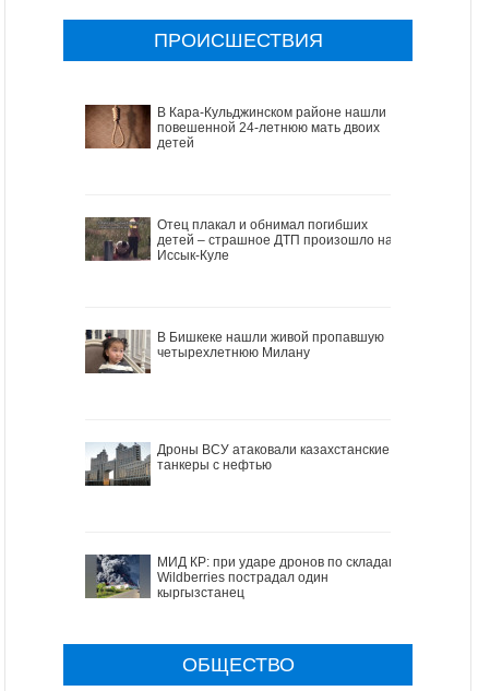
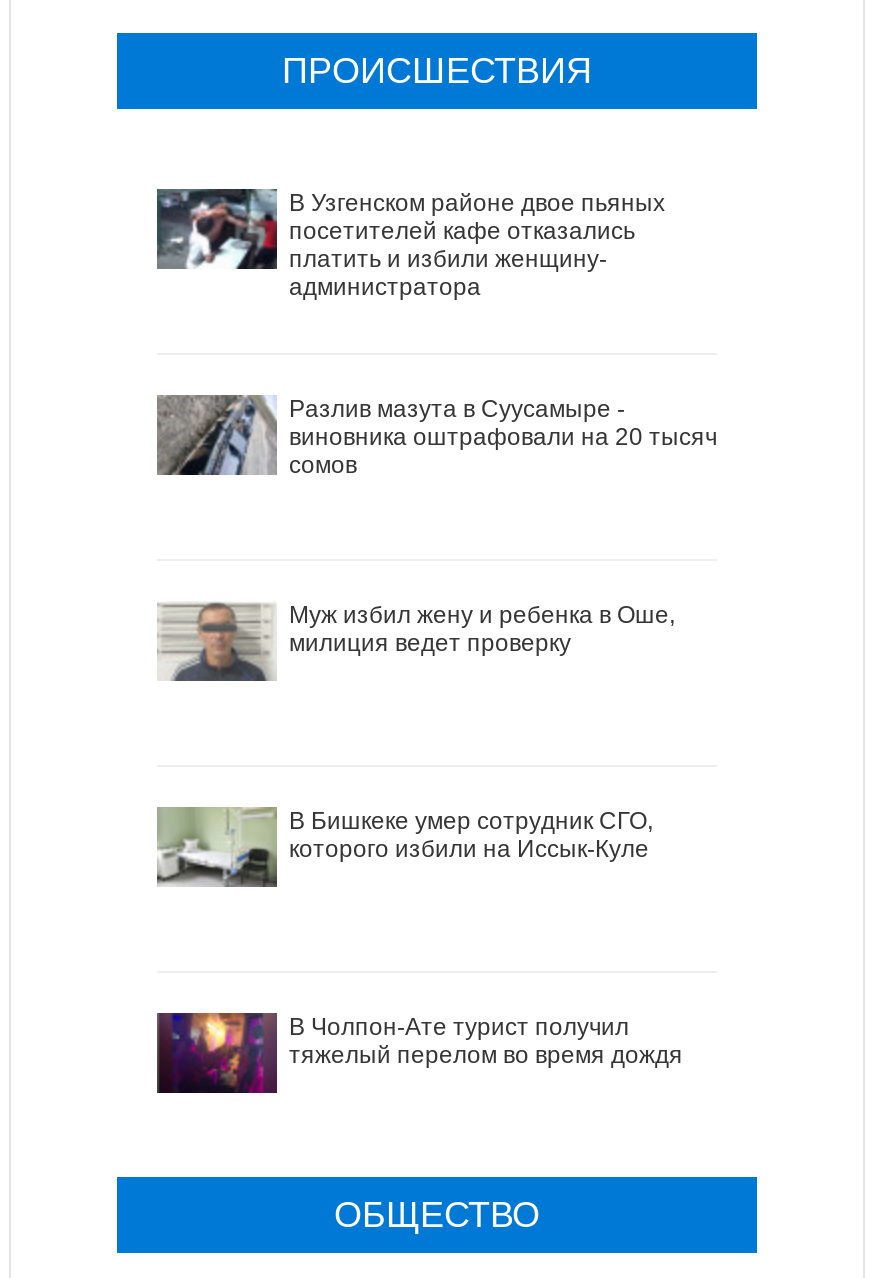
- [image]
- В Кара-Кульджинском районе нашли
- повешенной 24-летнюю мать двоих
- детей
+ [image]
+ В Узгенском районе двое пьяных
+ посетителей кафе отказались
+ платить и избили женщину-
+ администратора

- [image]
- Отец плакал и обнимал погибших
- детей – страшное ДТП произошло на
- Иссык-Куле
+ [image]
+ Разлив мазута в Суусамыре -
+ виновника оштрафовали на 20 тысяч
+ сомов

- [image]
- В Бишкеке нашли живой пропавшую
- четырехлетнюю Милану
+ [image]
+ Муж избил жену и ребенка в Оше,
+ милиция ведет проверку

- [image]
- Дроны ВСУ атаковали казахстанские
- танкеры с нефтью
+ [image]
+ В Бишкеке умер сотрудник СГО,
+ которого избили на Иссык-Куле

- [image]
- МИД КР: при ударе дронов по складам
- Wildberries пострадал один
- кыргызстанец
+ [image]
+ В Чолпон-Ате турист получил
+ тяжелый перелом во время дождя
